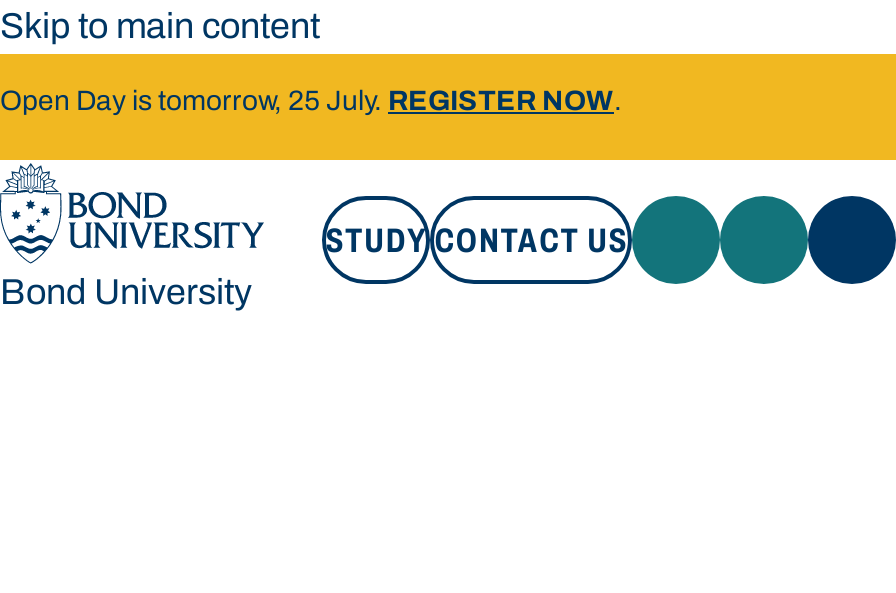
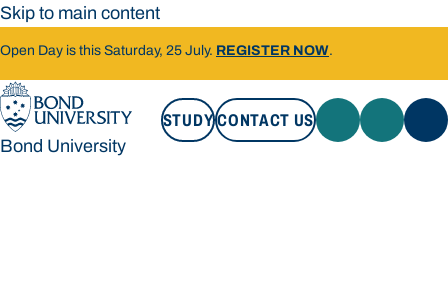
- Open Day is tomorrow, 25 July. REGISTER NOW.
+ Open Day is this Saturday, 25 July. REGISTER NOW.
